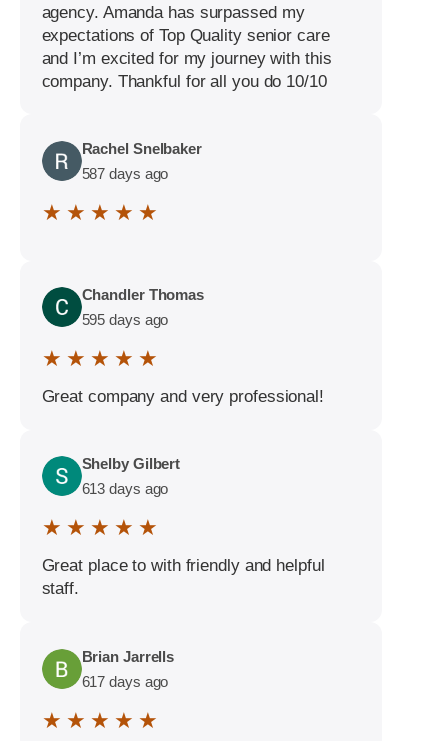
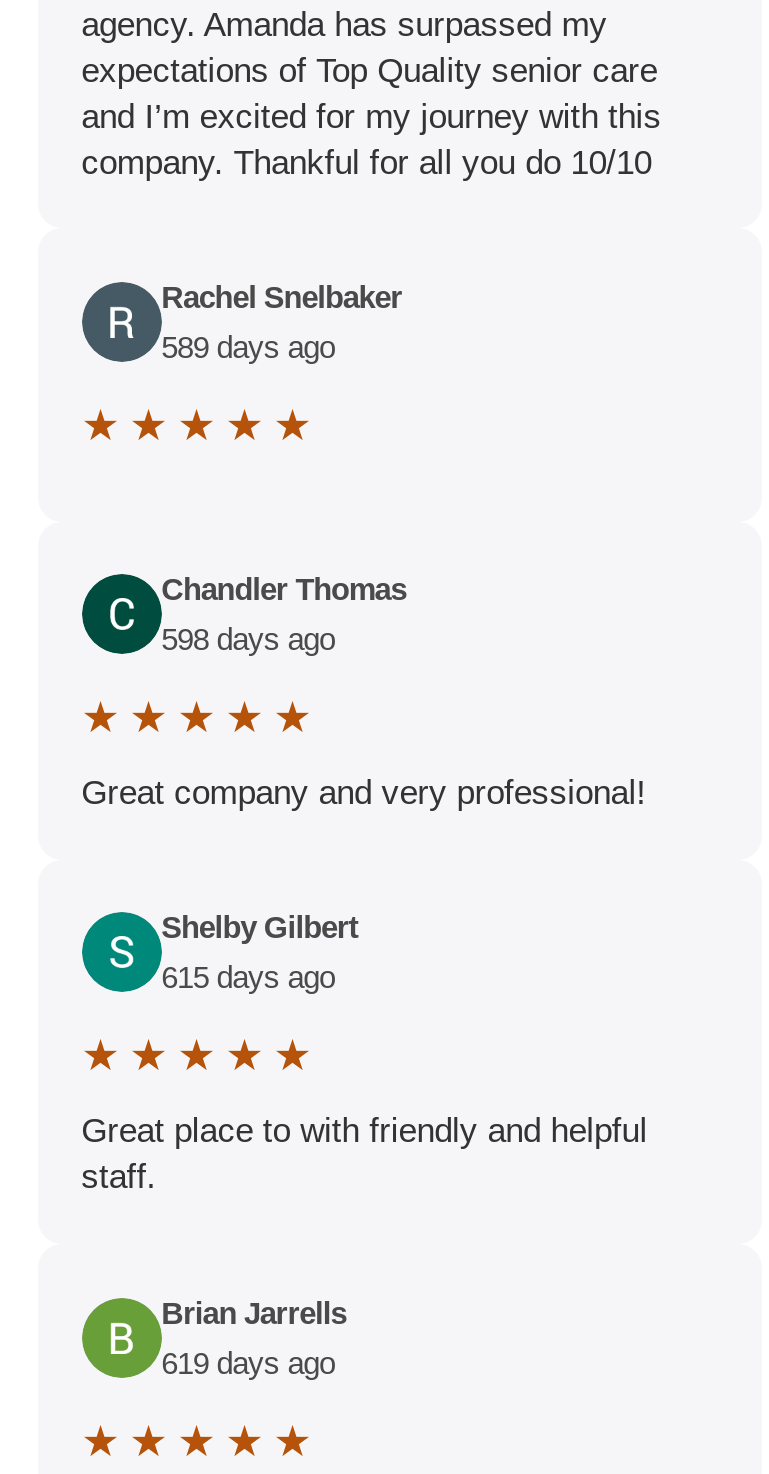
- 587 days ago
+ 589 days ago

- 595 days ago
+ 598 days ago

- 613 days ago
+ 615 days ago

- 617 days ago
+ 619 days ago
